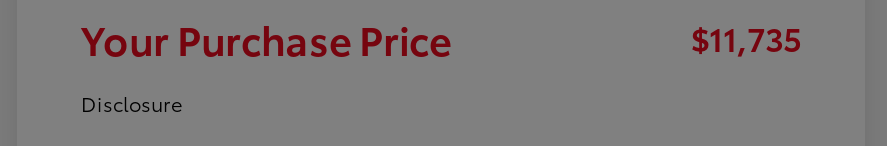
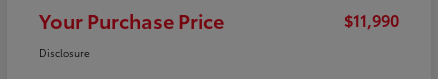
- $11,735
+ $11,990
